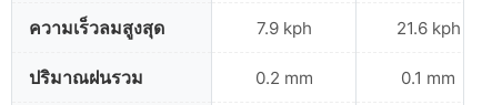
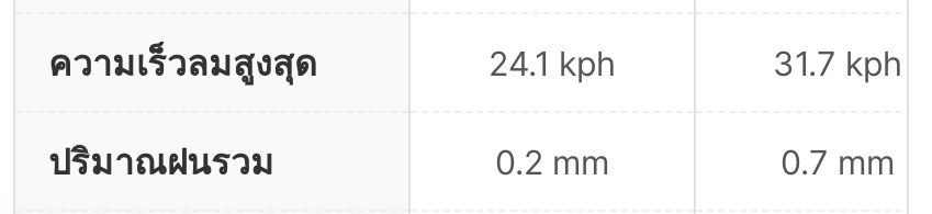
- 7.9 kph
+ 24.1 kph

- 21.6 kph
+ 31.7 kph

- 0.1 mm
+ 0.7 mm
